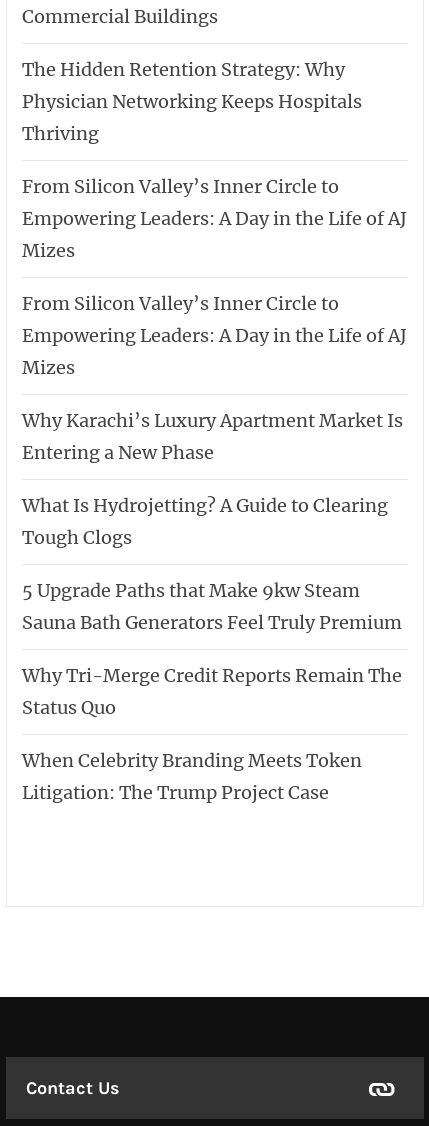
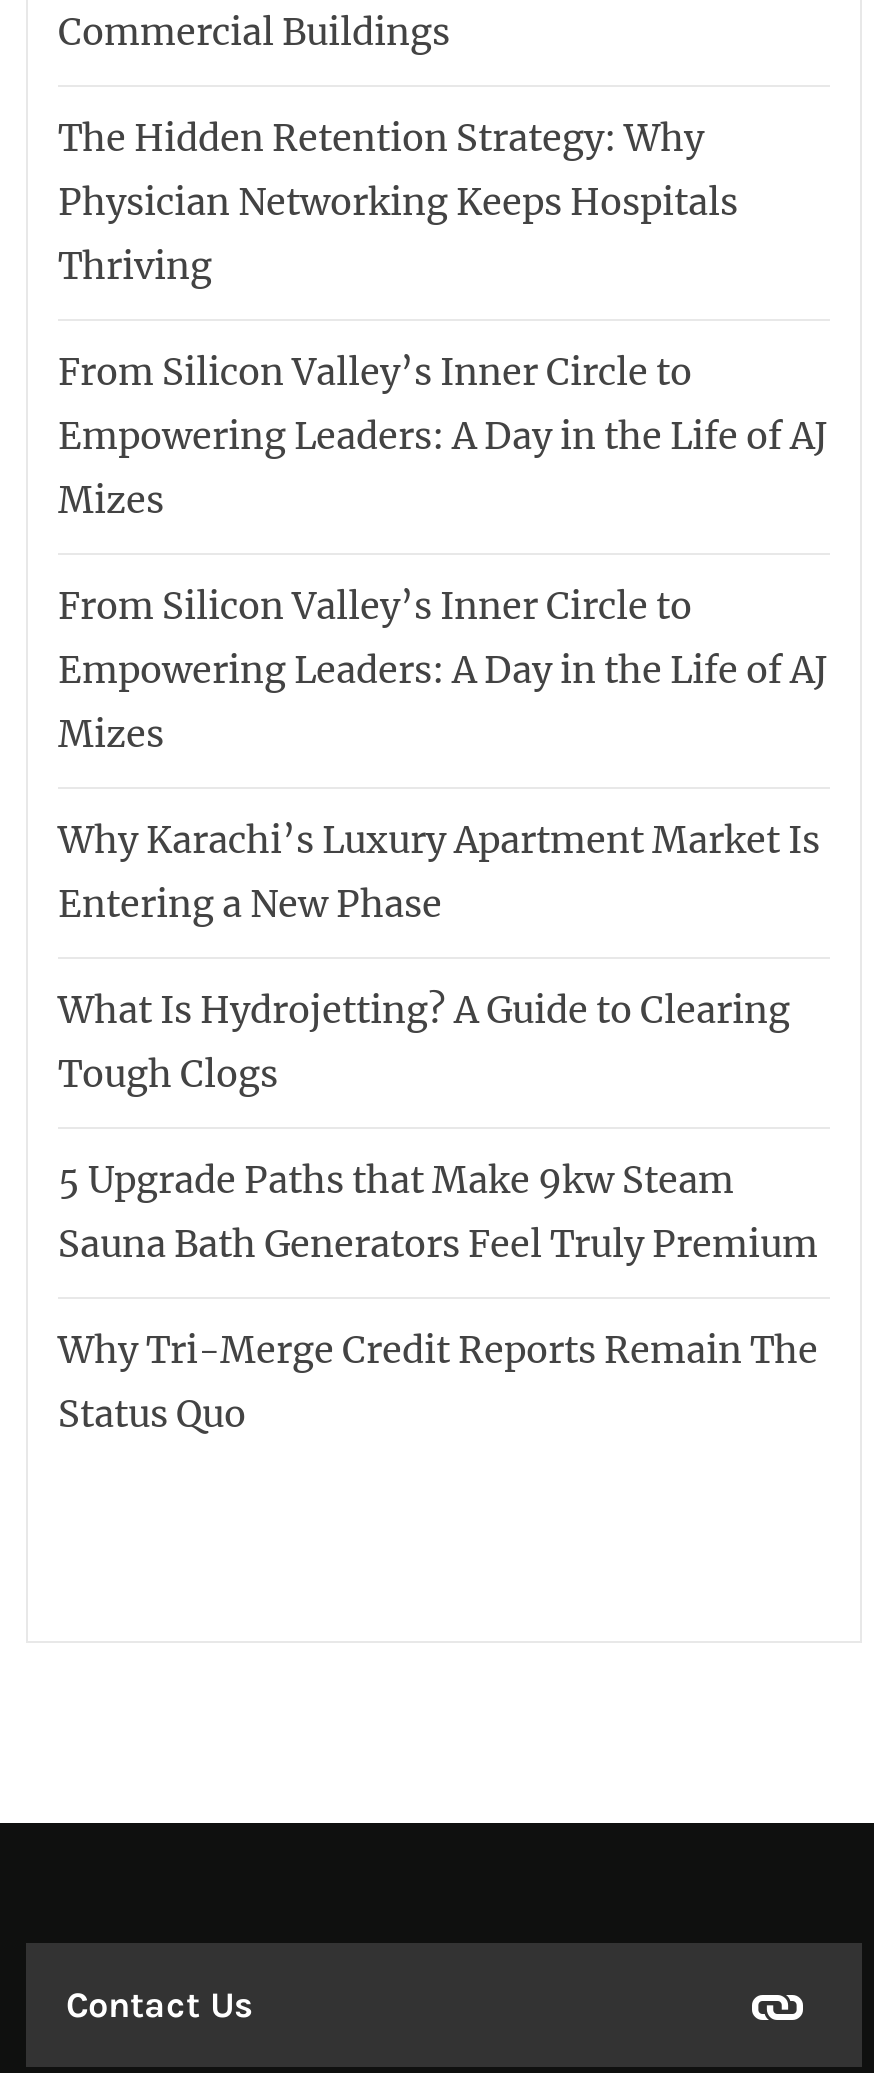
- When Celebrity Branding Meets Token
- Litigation: The Trump Project Case
